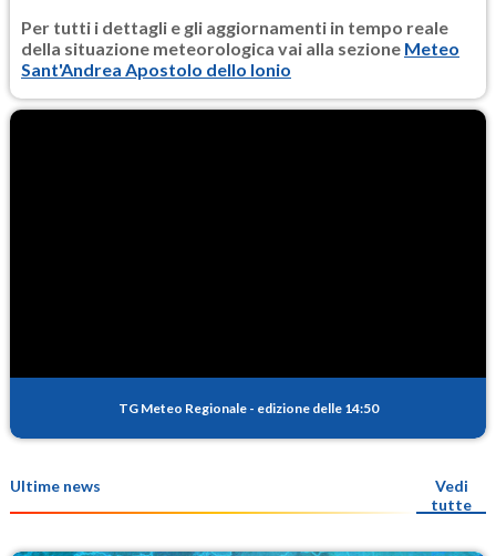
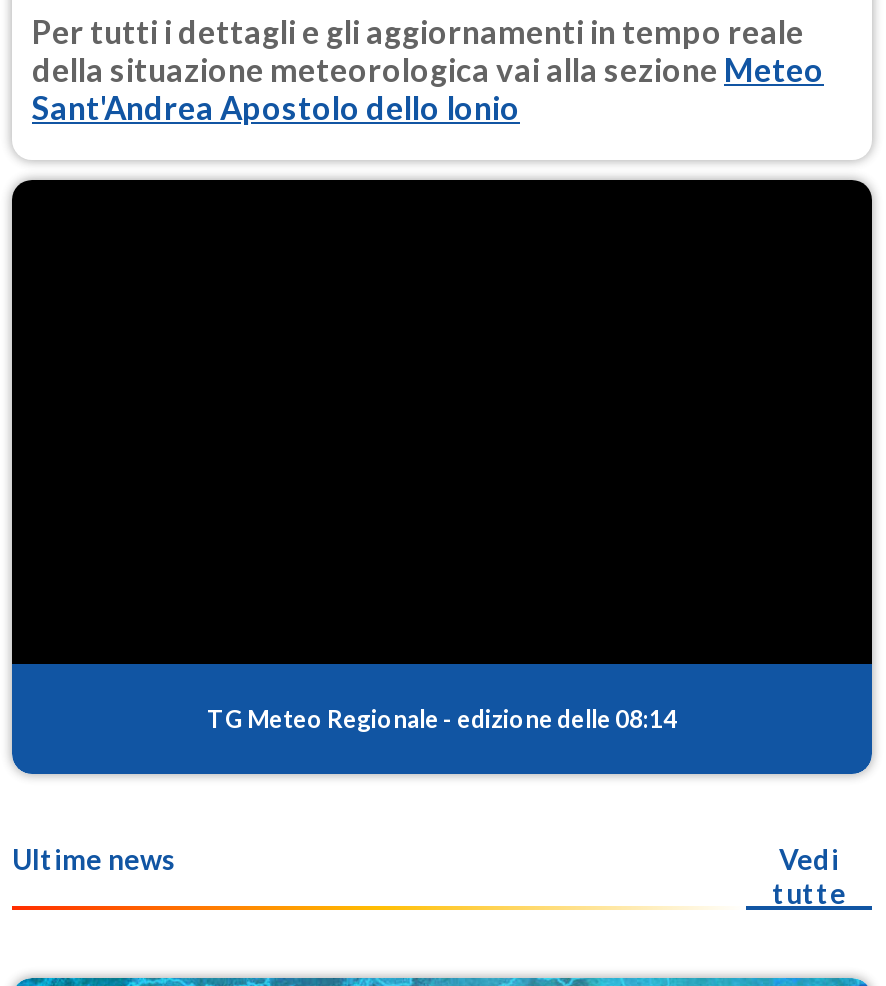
- TG Meteo Regionale - edizione delle 14:50
+ TG Meteo Regionale - edizione delle 08:14
